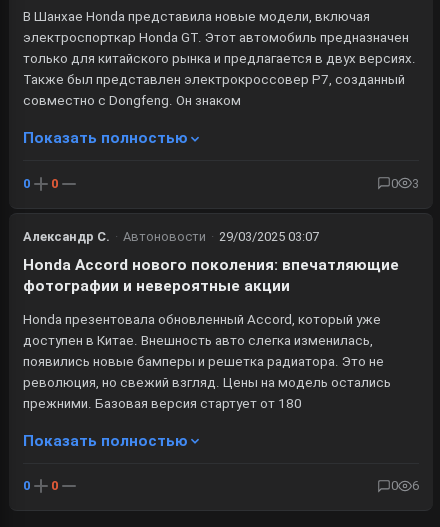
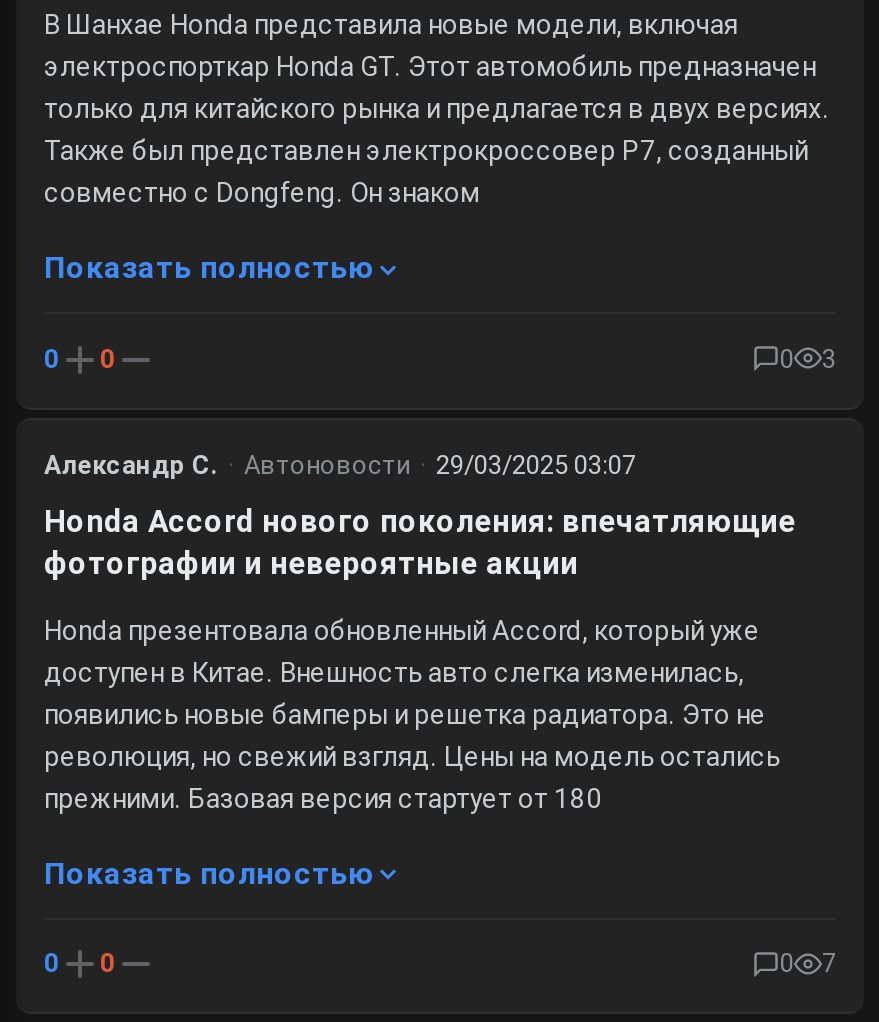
- 0 6
+ 0 7
